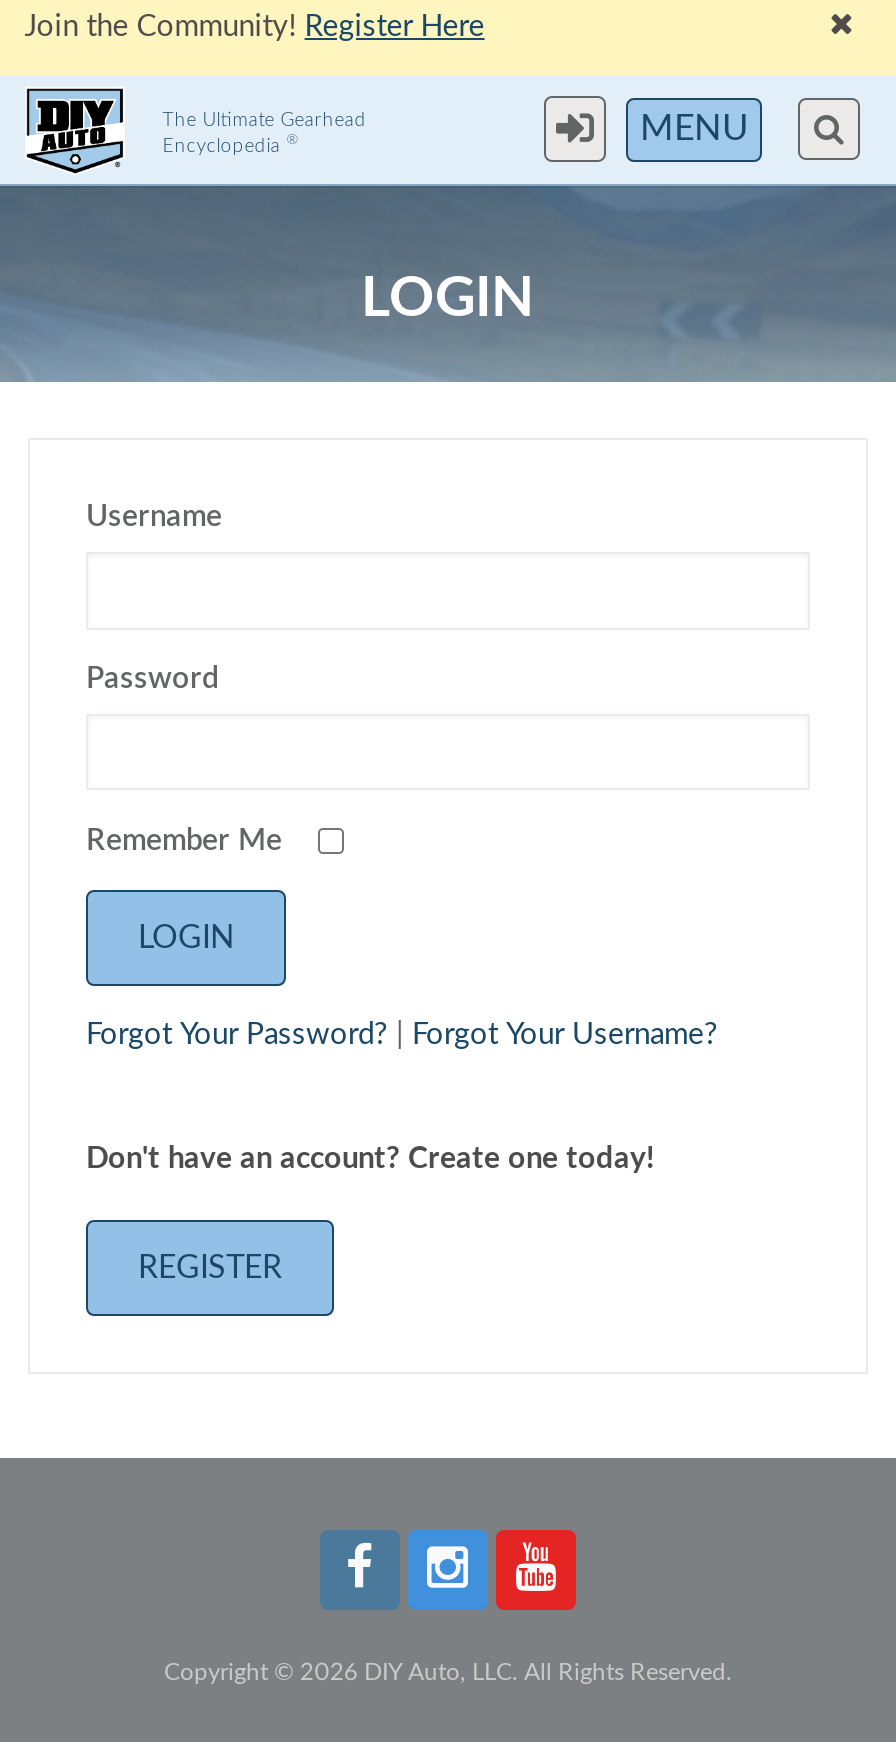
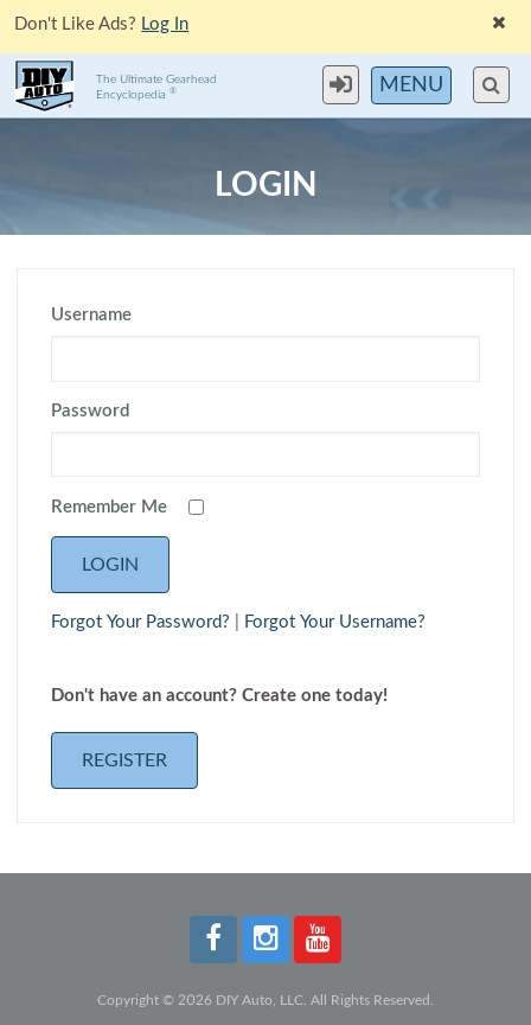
- Join the Community! Register Here
+ Don't Like Ads? Log In
